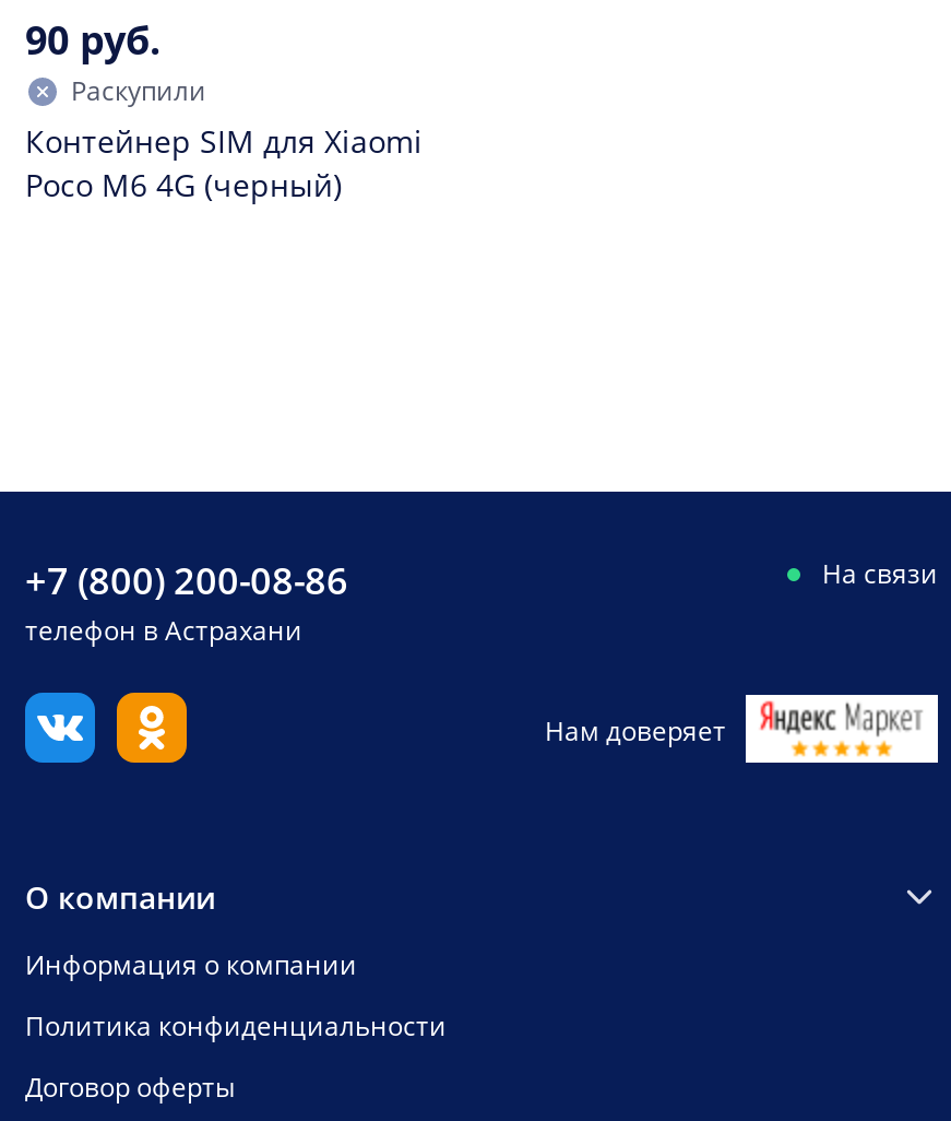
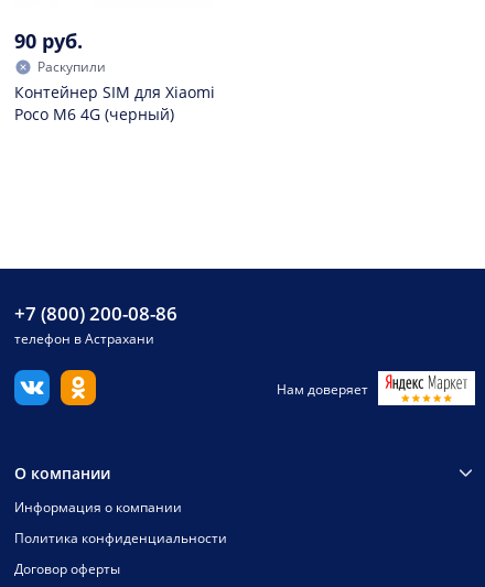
- На связи
